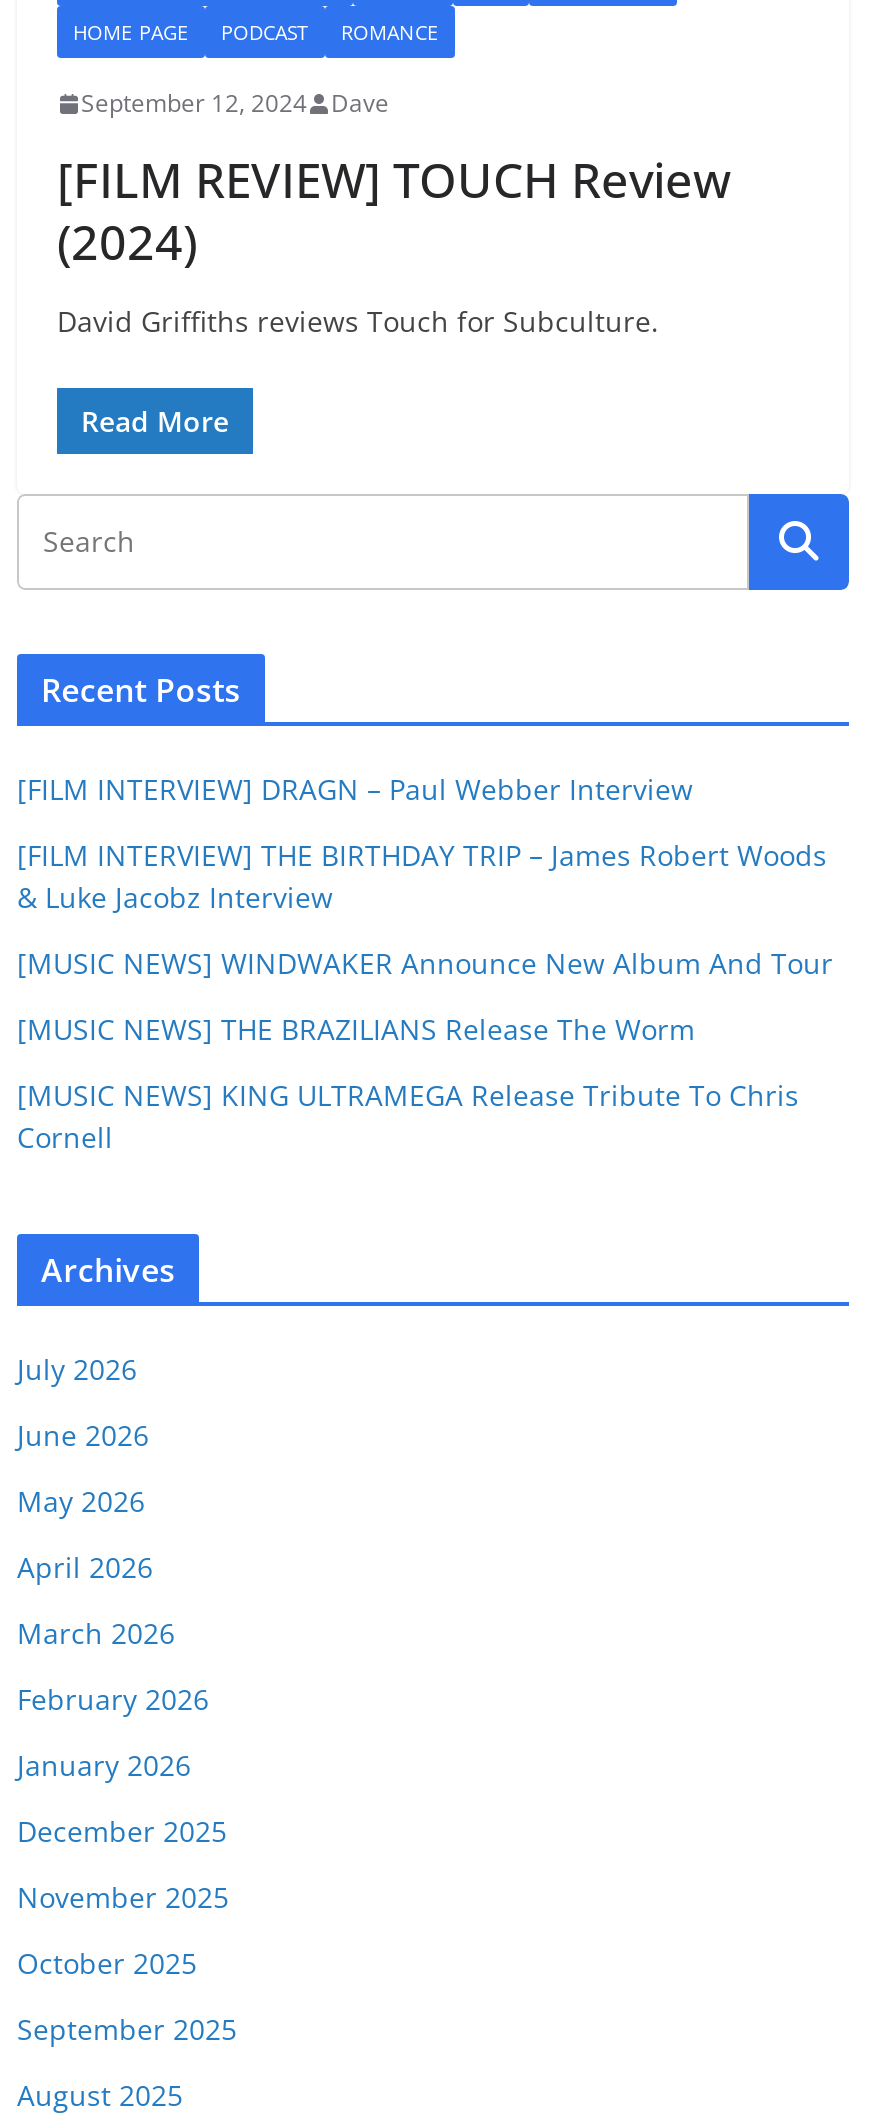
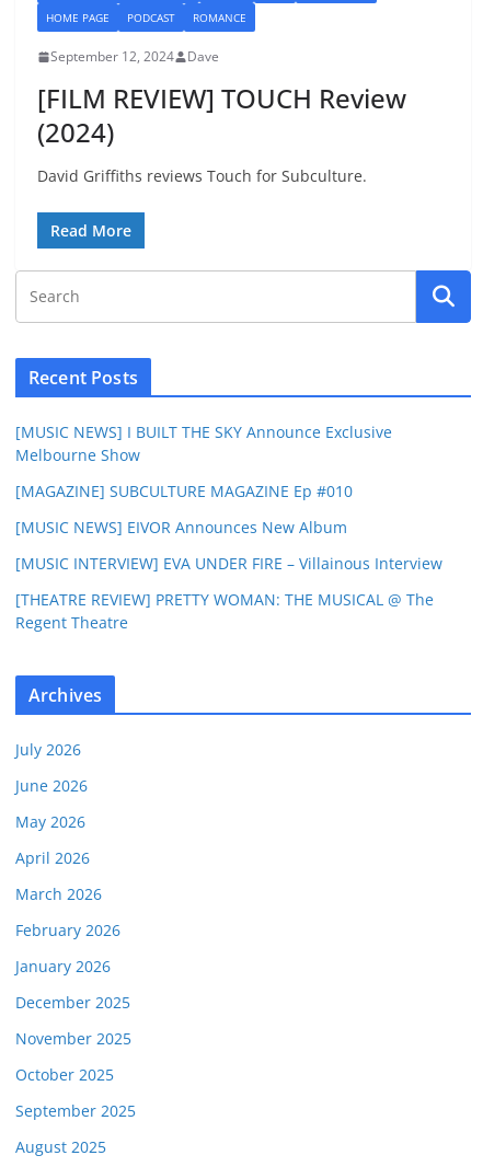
- [FILM INTERVIEW] DRAGN – Paul Webber Interview
+ [MUSIC NEWS] I BUILT THE SKY Announce Exclusive
+ Melbourne Show

- [FILM INTERVIEW] THE BIRTHDAY TRIP – James Robert Woods
- & Luke Jacobz Interview
+ [MAGAZINE] SUBCULTURE MAGAZINE Ep #010

- [MUSIC NEWS] WINDWAKER Announce New Album And Tour
+ [MUSIC NEWS] EIVOR Announces New Album

- [MUSIC NEWS] THE BRAZILIANS Release The Worm
+ [MUSIC INTERVIEW] EVA UNDER FIRE – Villainous Interview

- [MUSIC NEWS] KING ULTRAMEGA Release Tribute To Chris
- Cornell
+ [THEATRE REVIEW] PRETTY WOMAN: THE MUSICAL @ The
+ Regent Theatre
